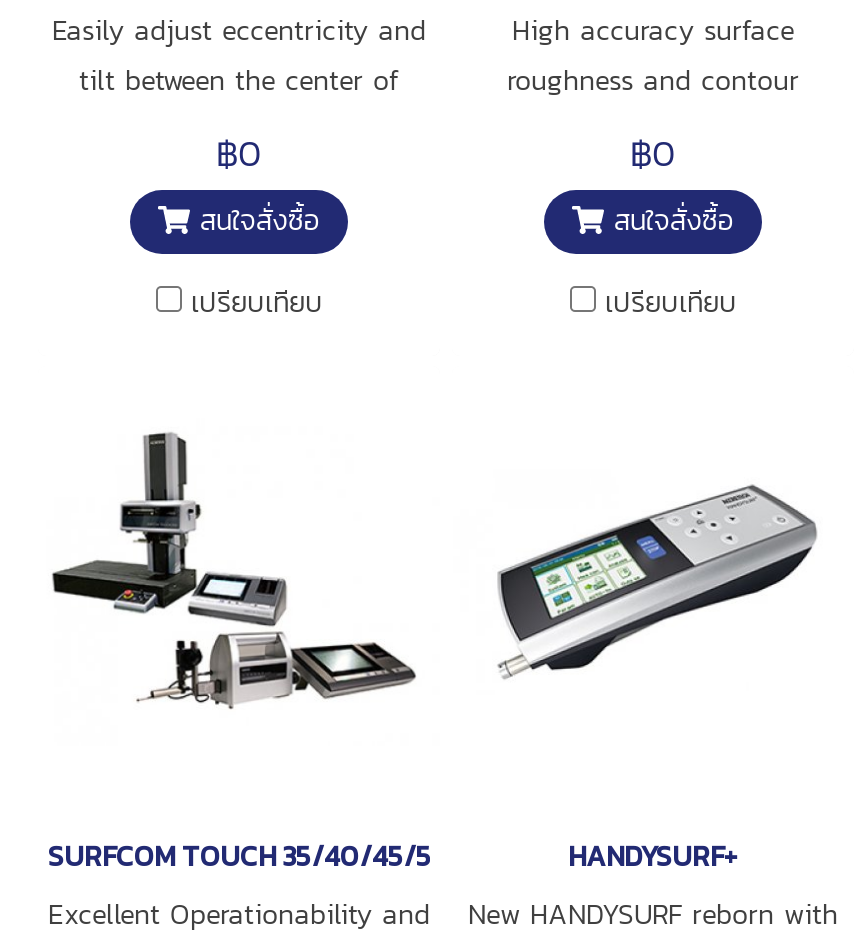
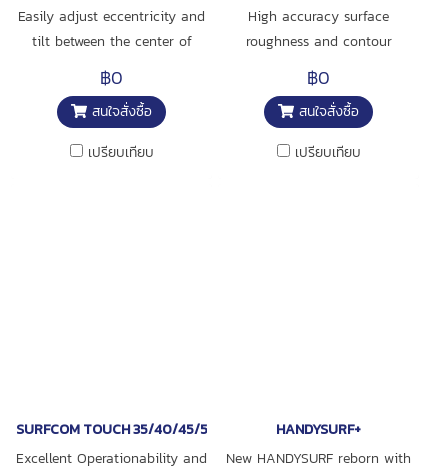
- [image]

- [image]
